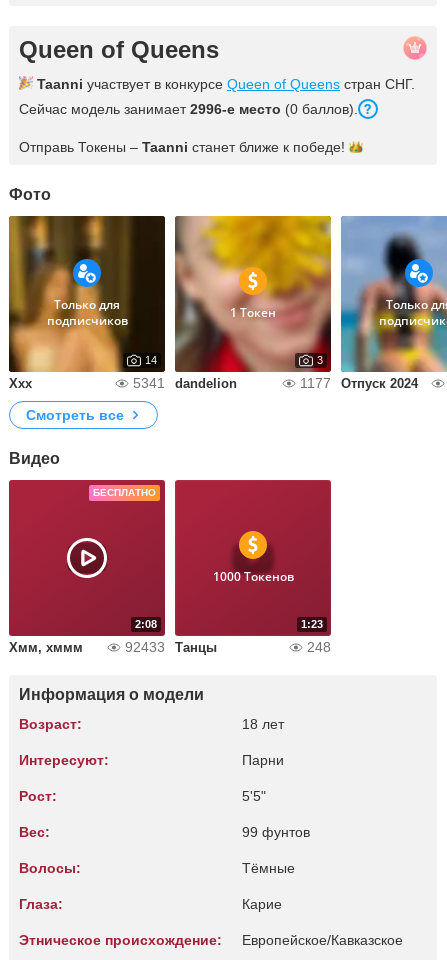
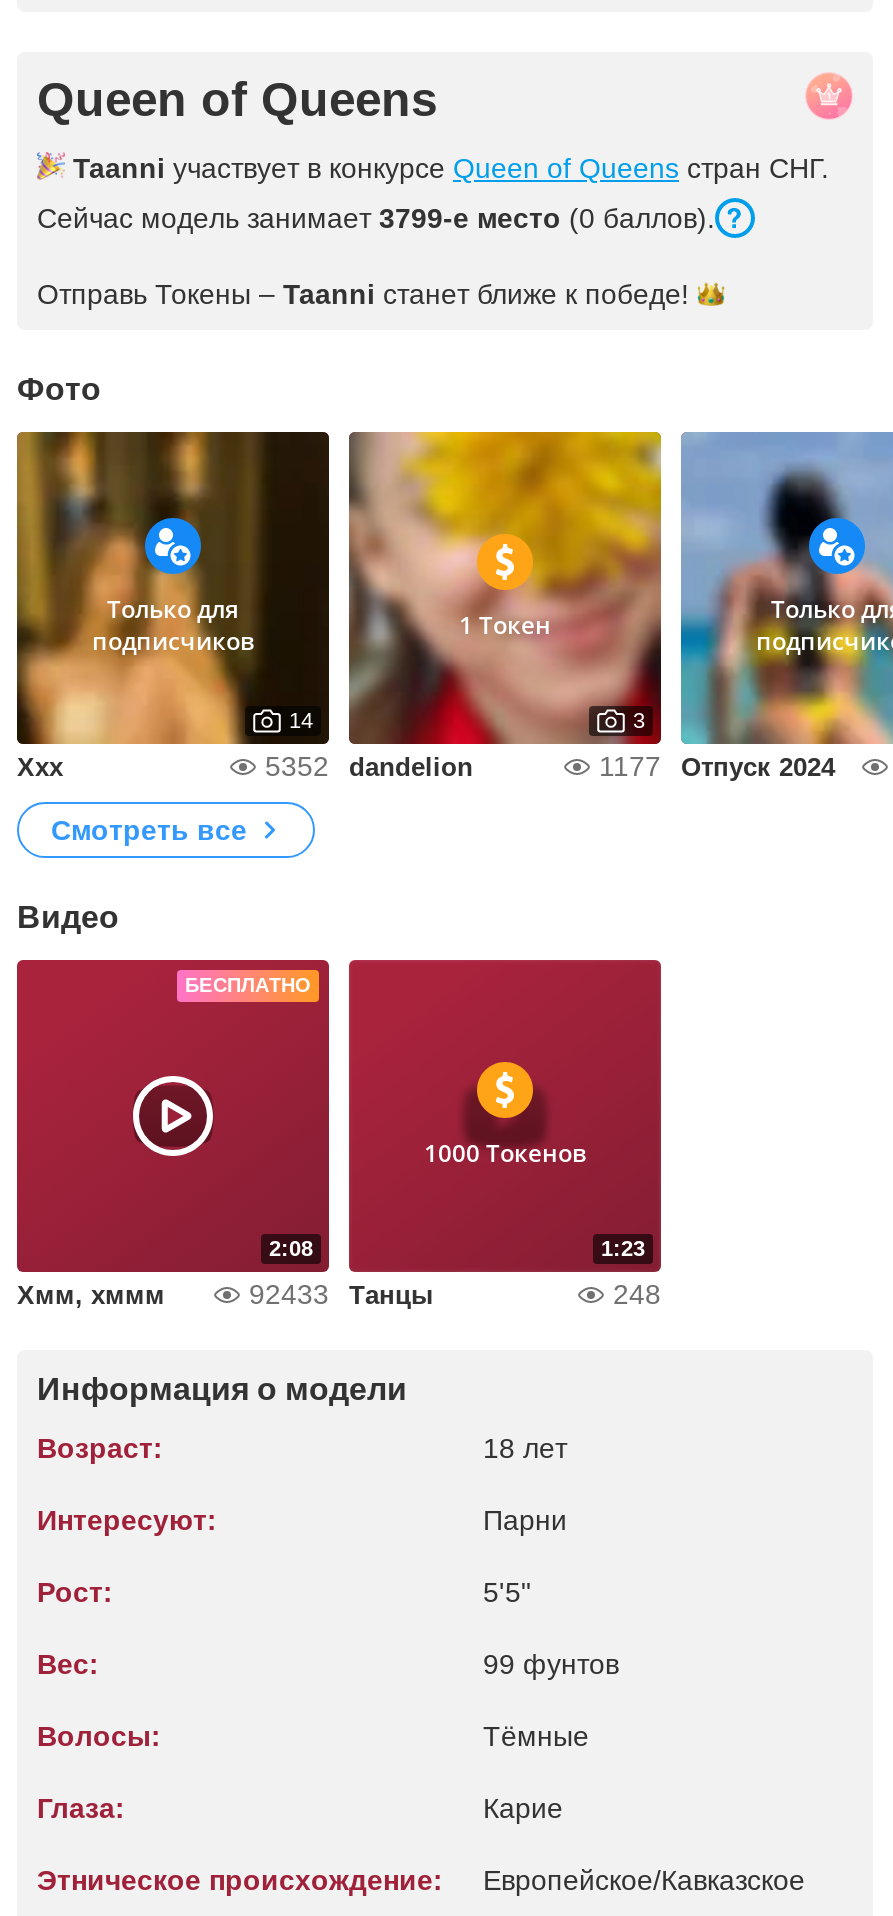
- Сейчас модель занимает 2996-е место (0 баллов).
+ Сейчас модель занимает 3799-е место (0 баллов).

- 5341 dandelion
+ 5352 dandelion
